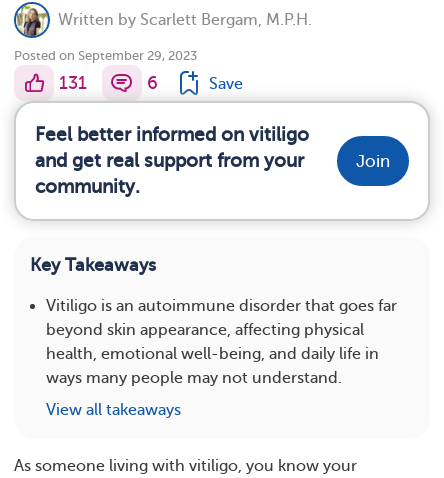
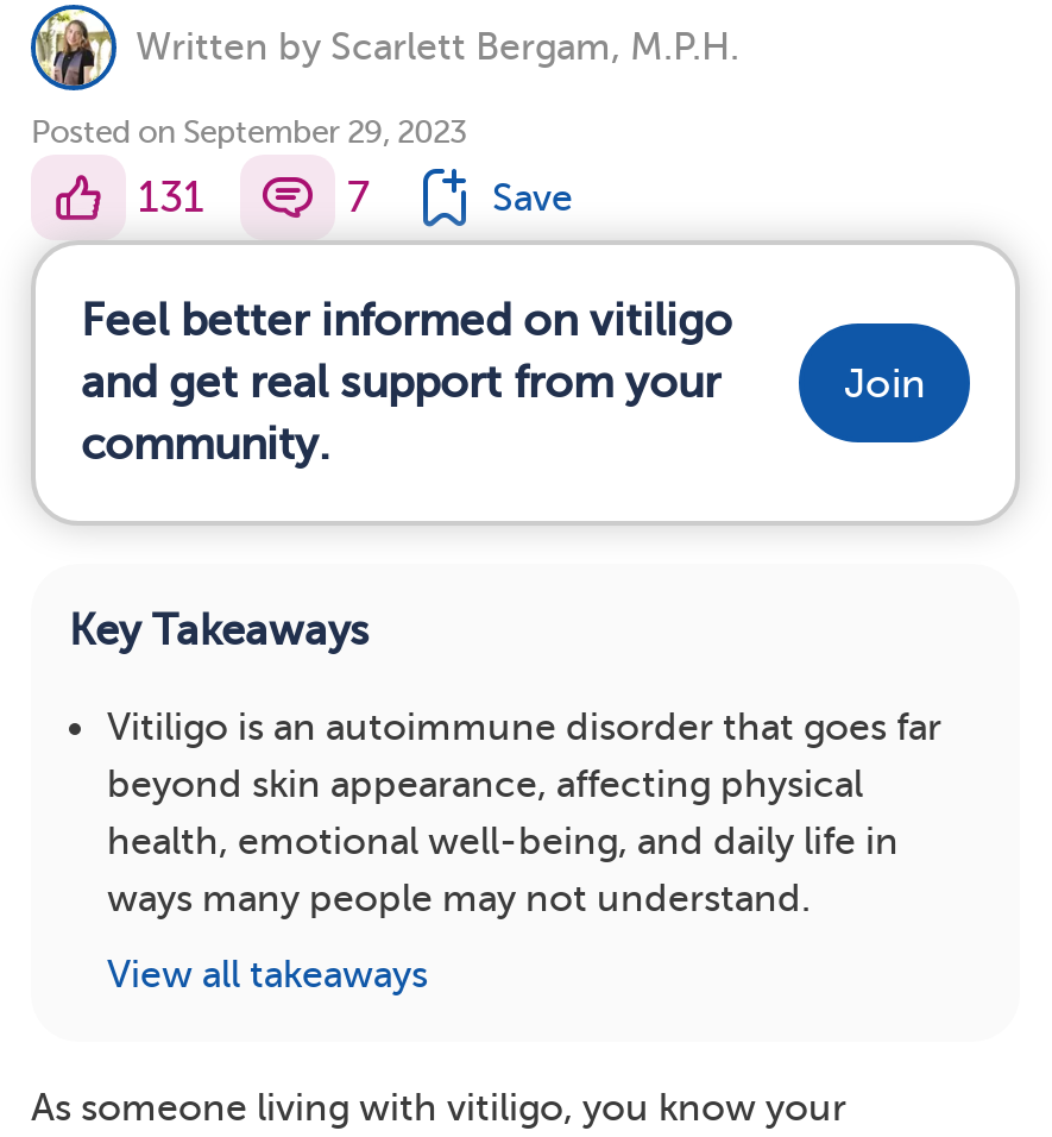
- 6
+ 7
